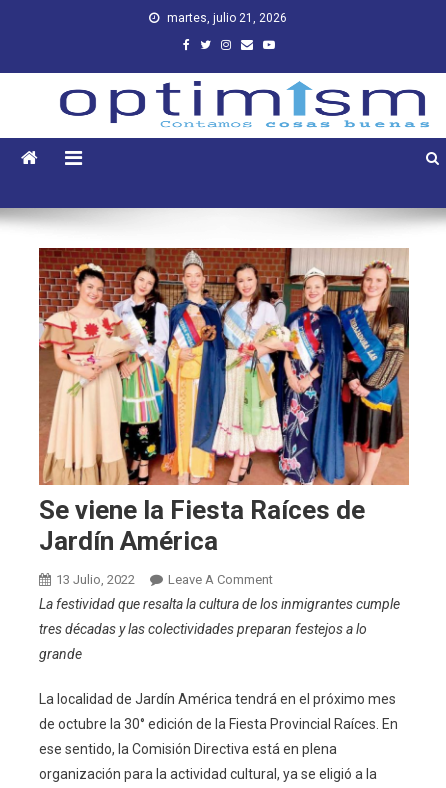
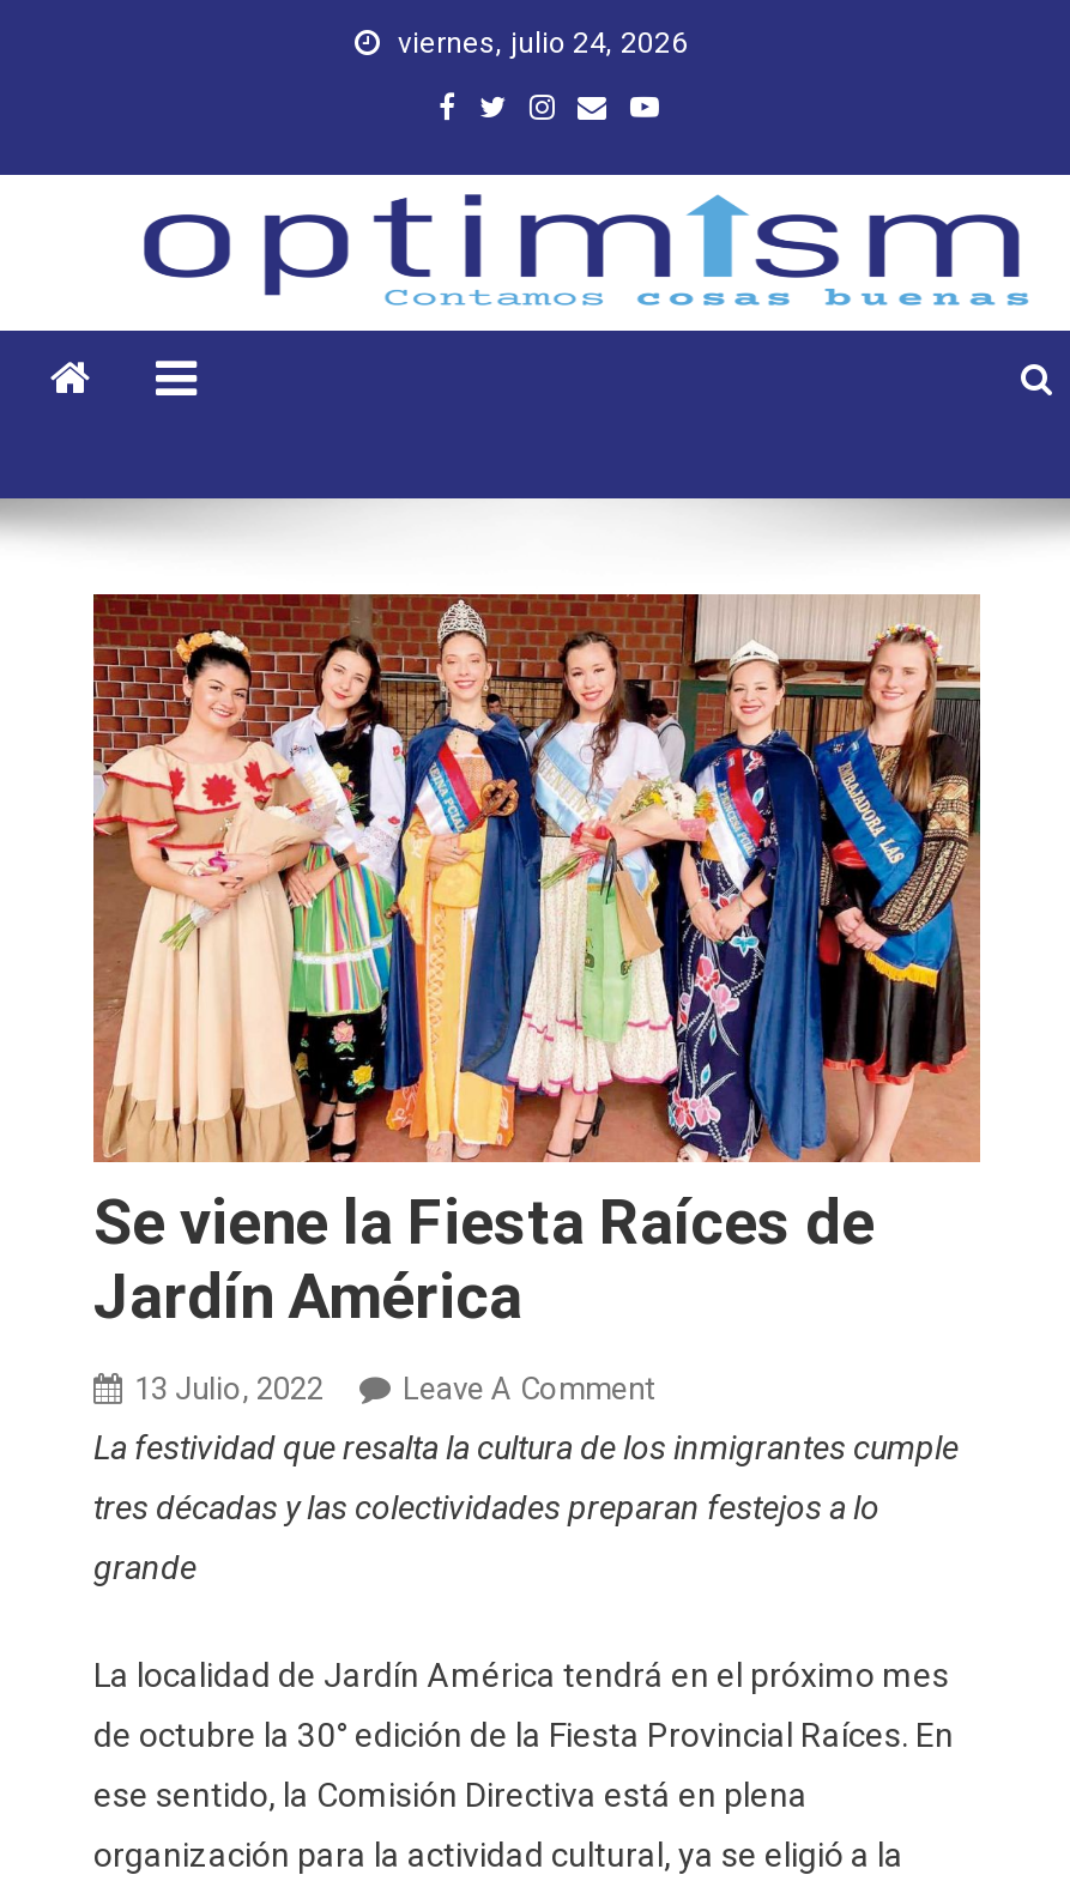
- martes, julio 21, 2026
+ viernes, julio 24, 2026
